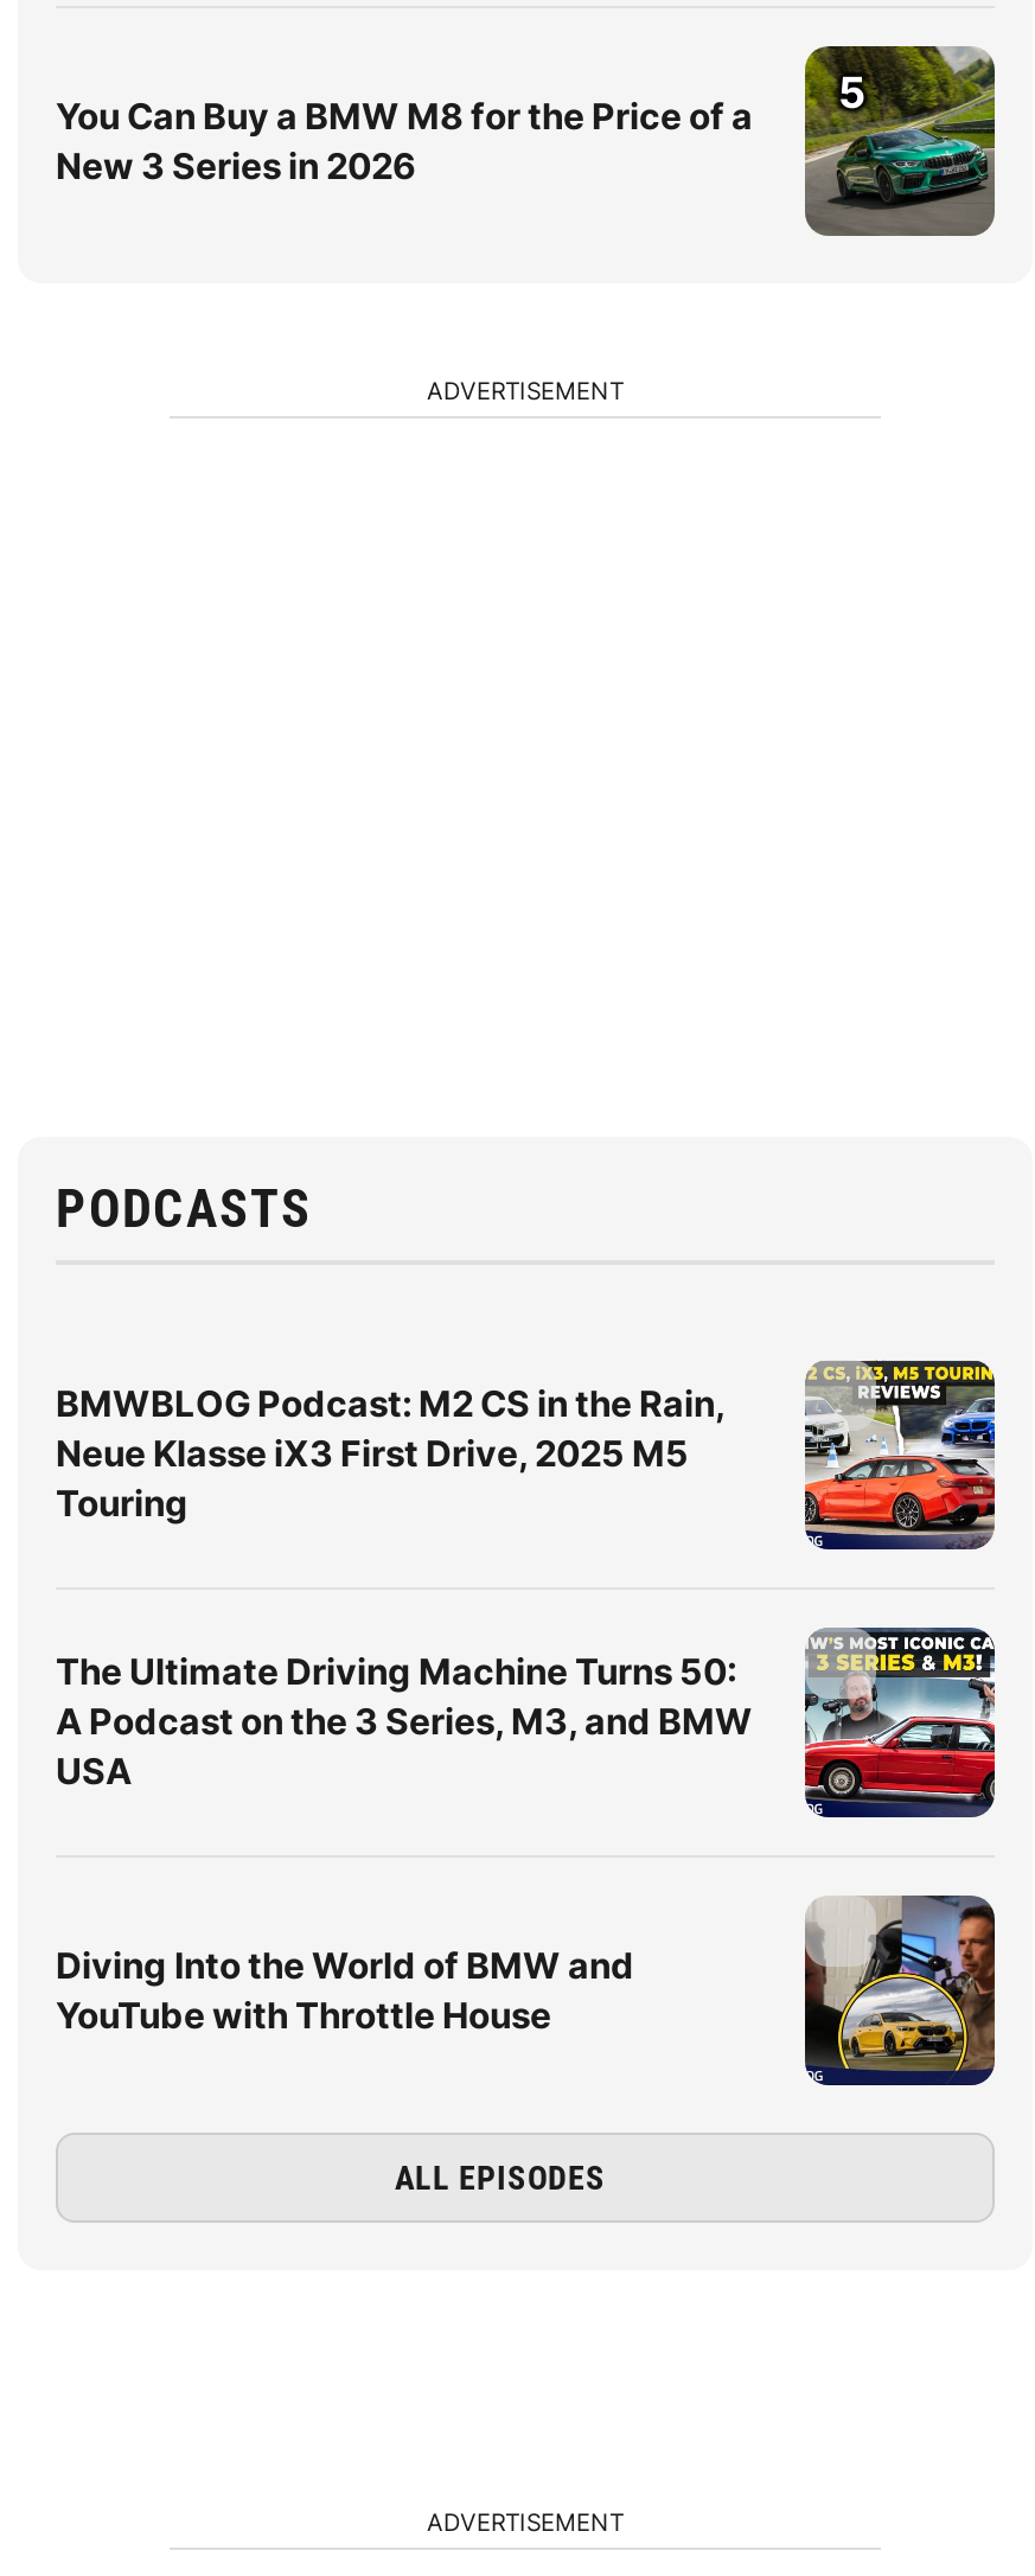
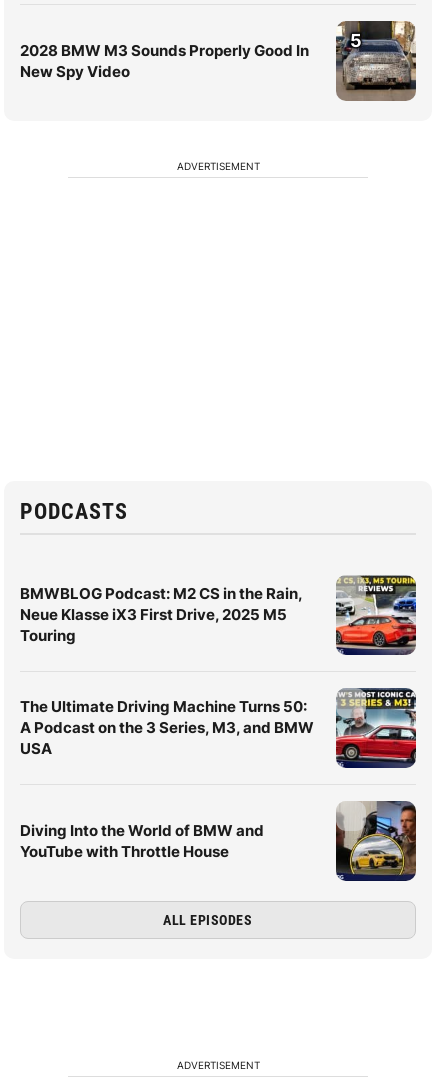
- [image]
- You Can Buy a BMW M8 for the Price of a
- New 3 Series in 2026
+ [image]
+ 2028 BMW M3 Sounds Properly Good In
+ New Spy Video
